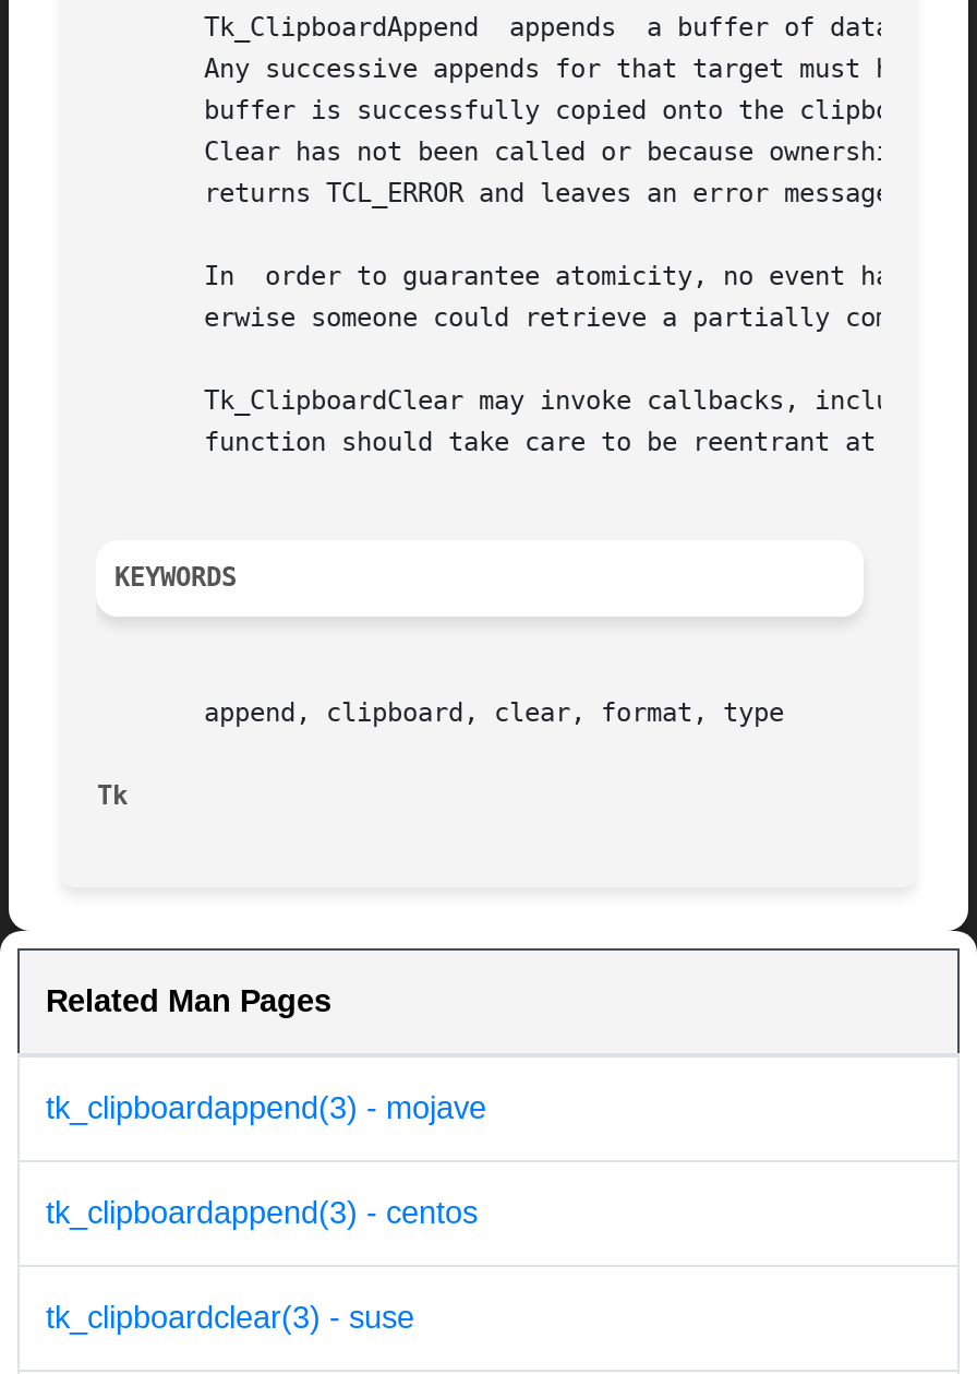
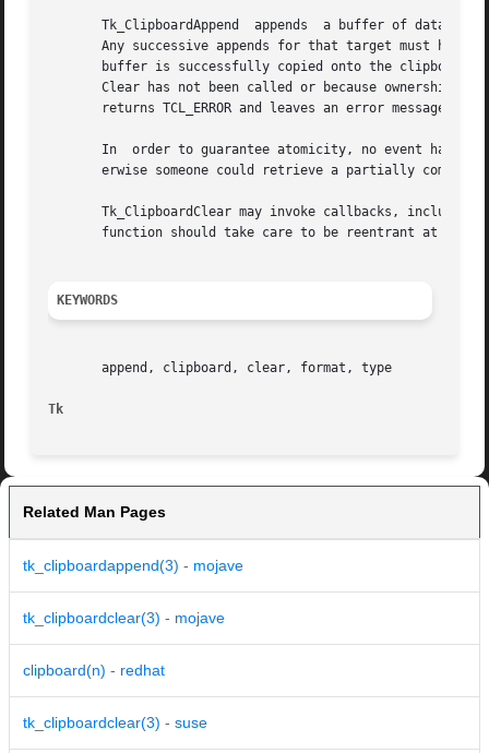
- tk_clipboardappend(3) - centos
+ tk_clipboardclear(3) - mojave
+ clipboard(n) - redhat
